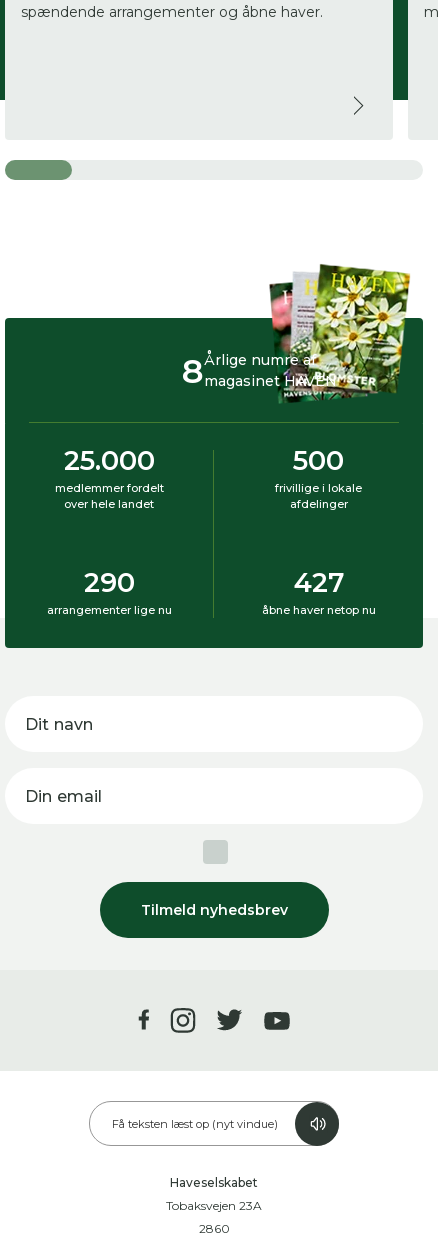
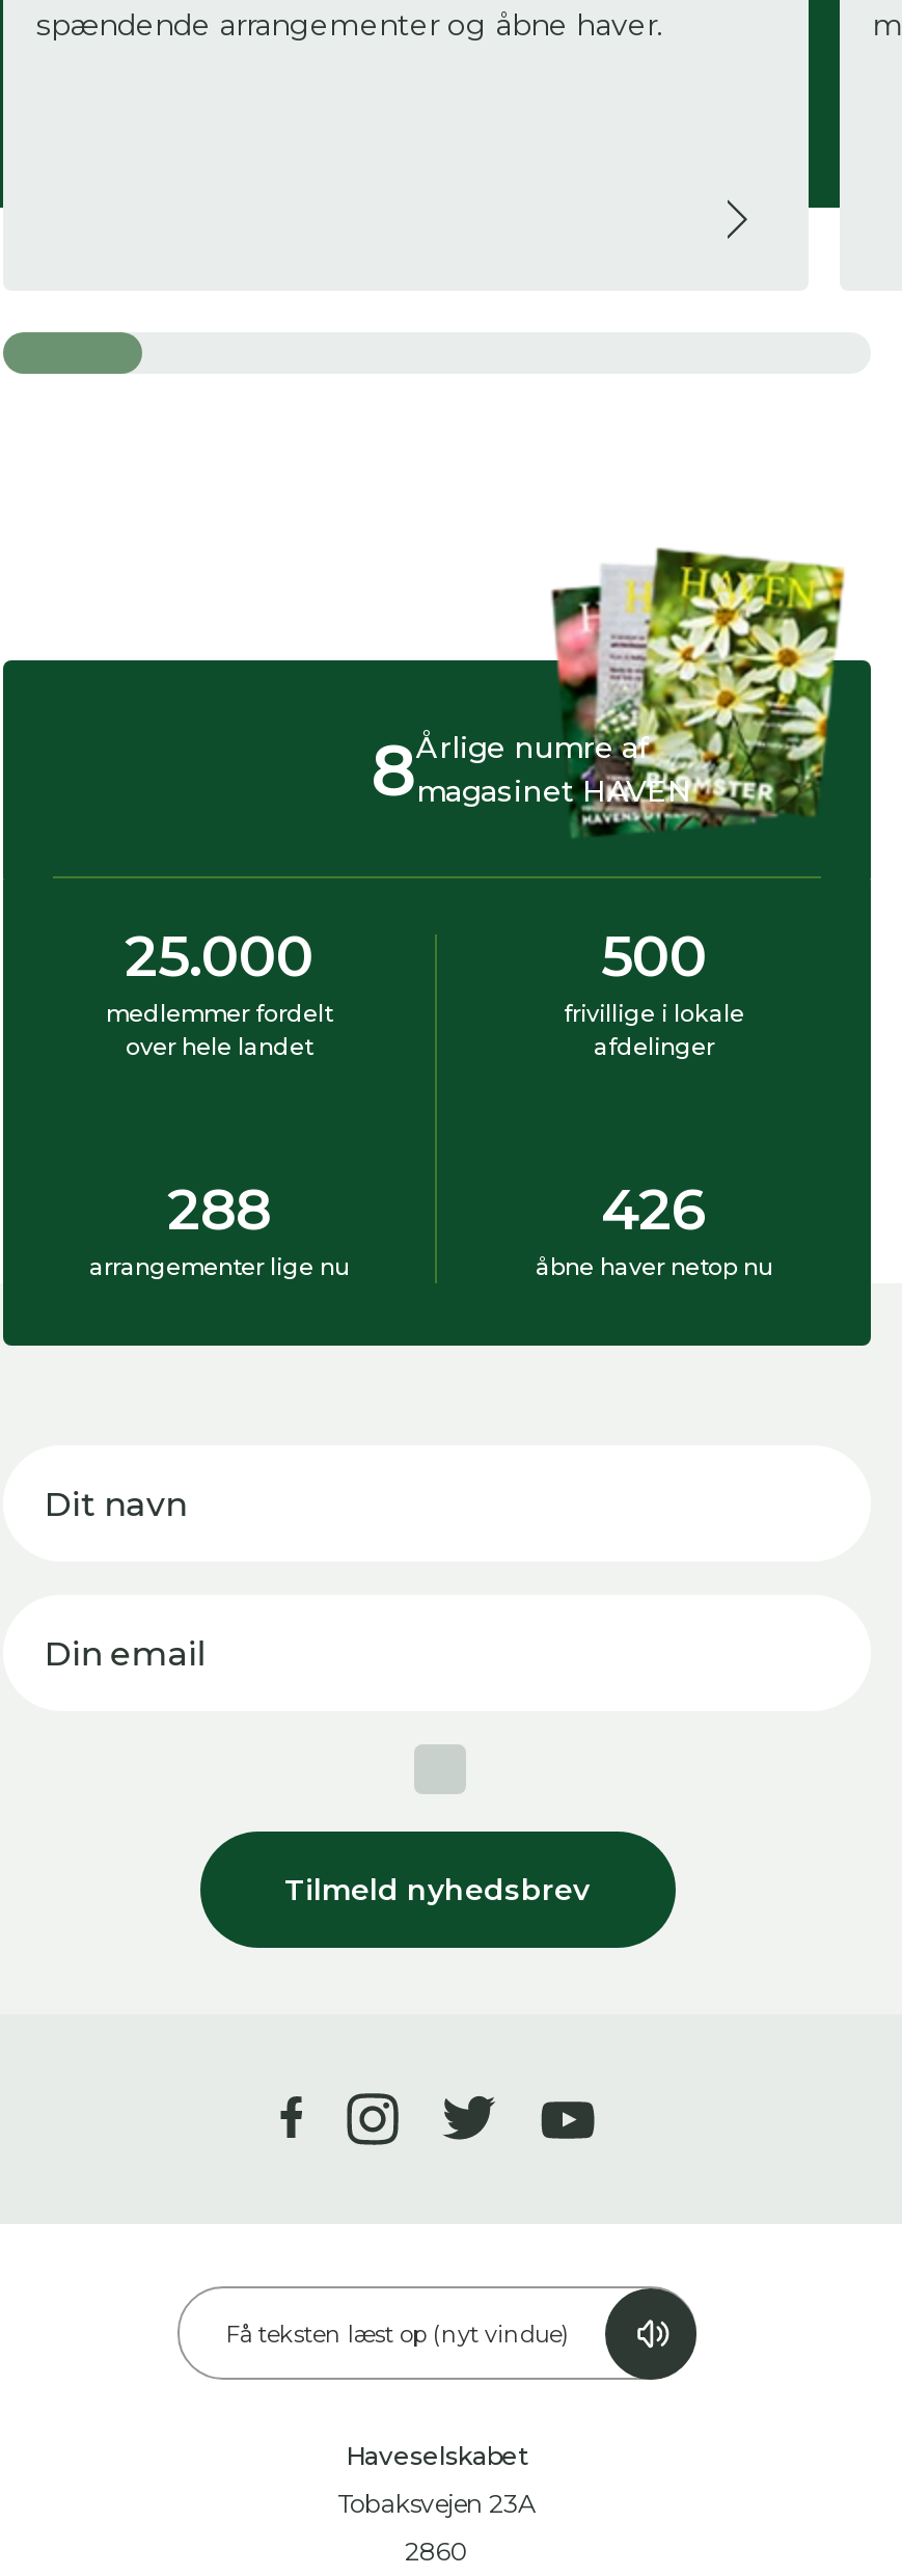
- 290
+ 288

- 427
+ 426
